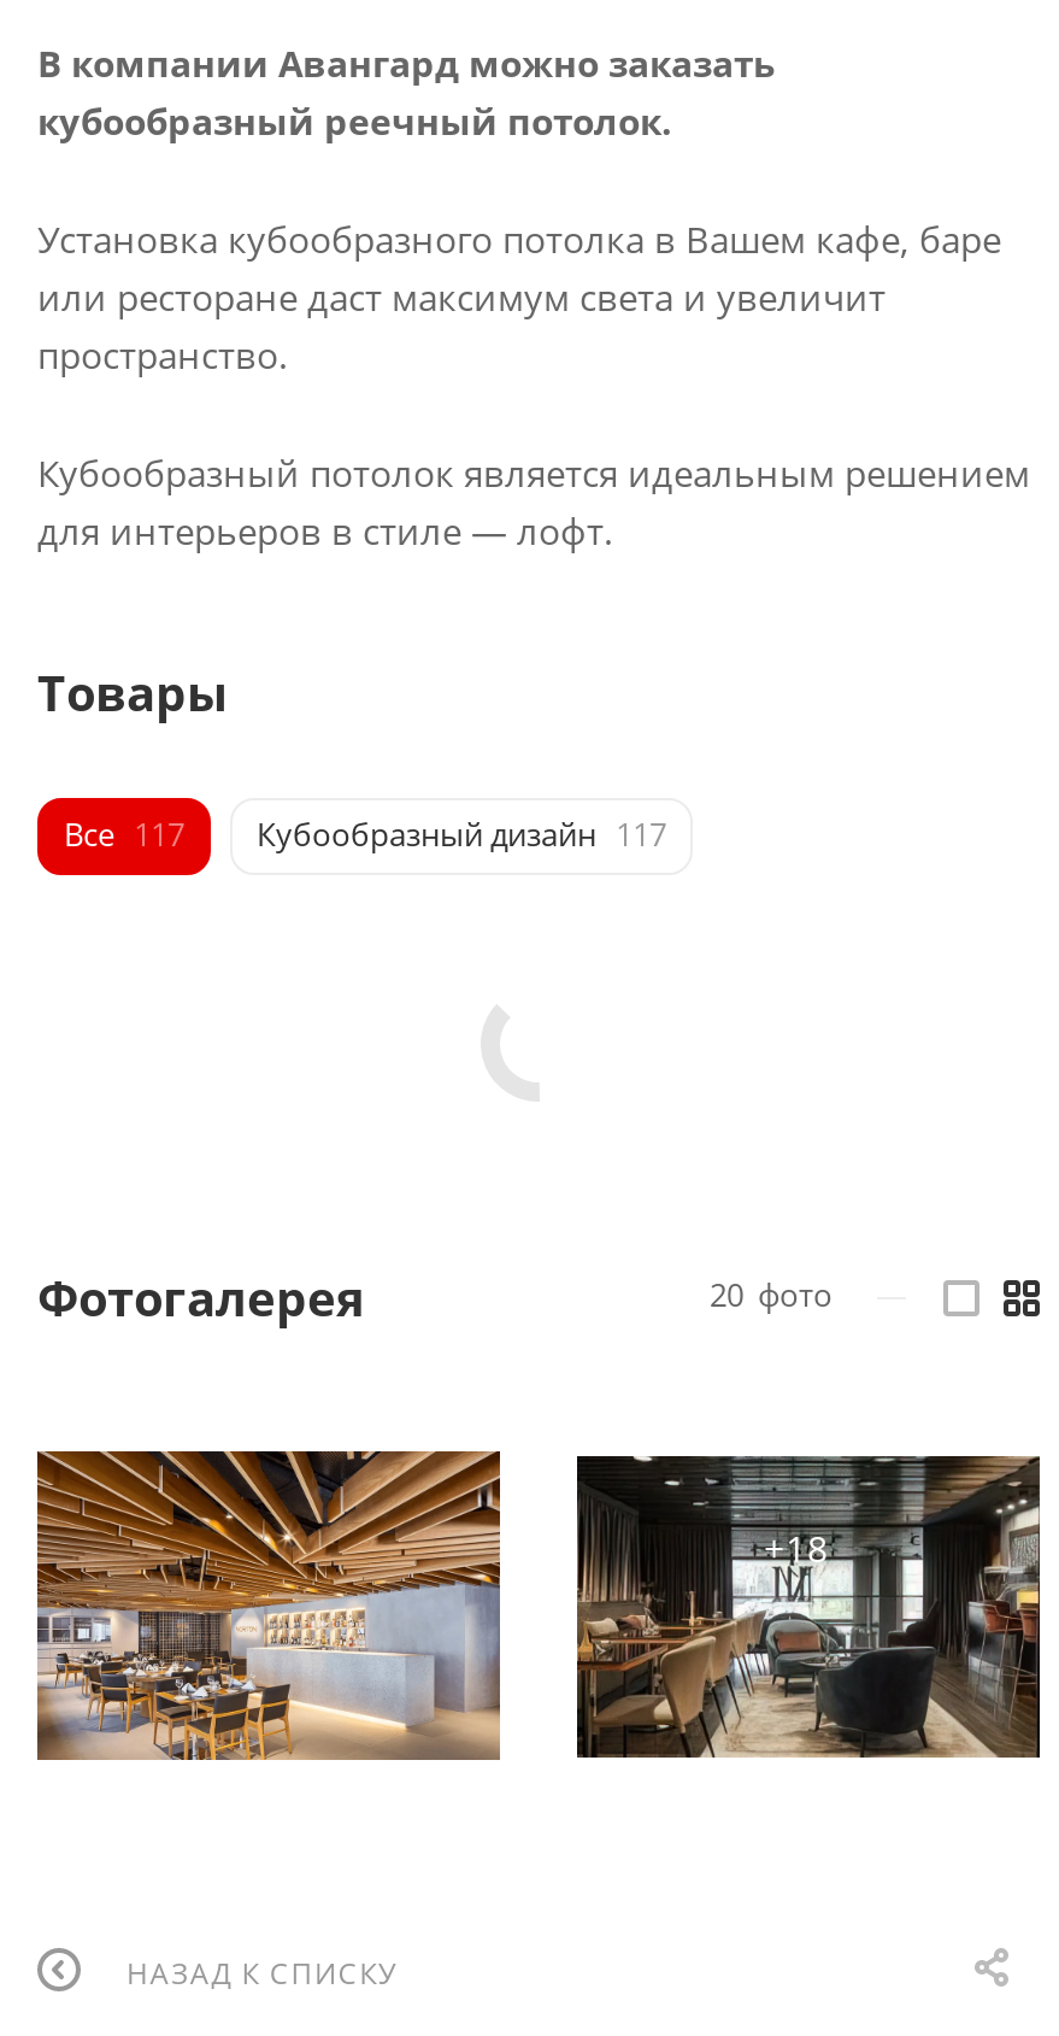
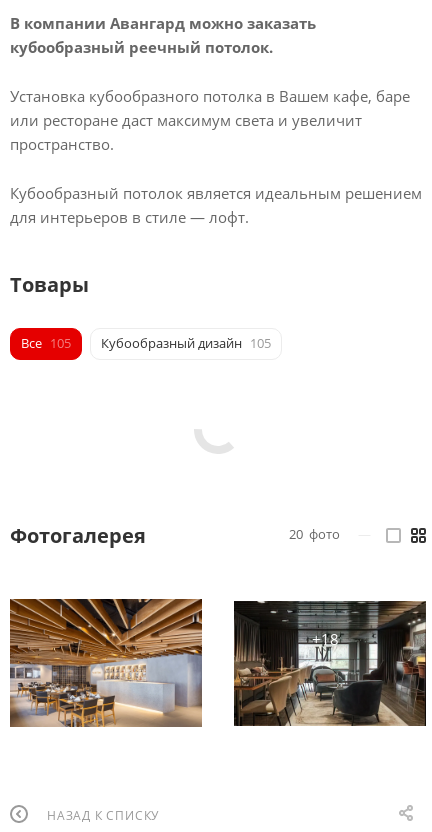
- Все 117
+ Все 105

- Кубообразный дизайн 117
+ Кубообразный дизайн 105
